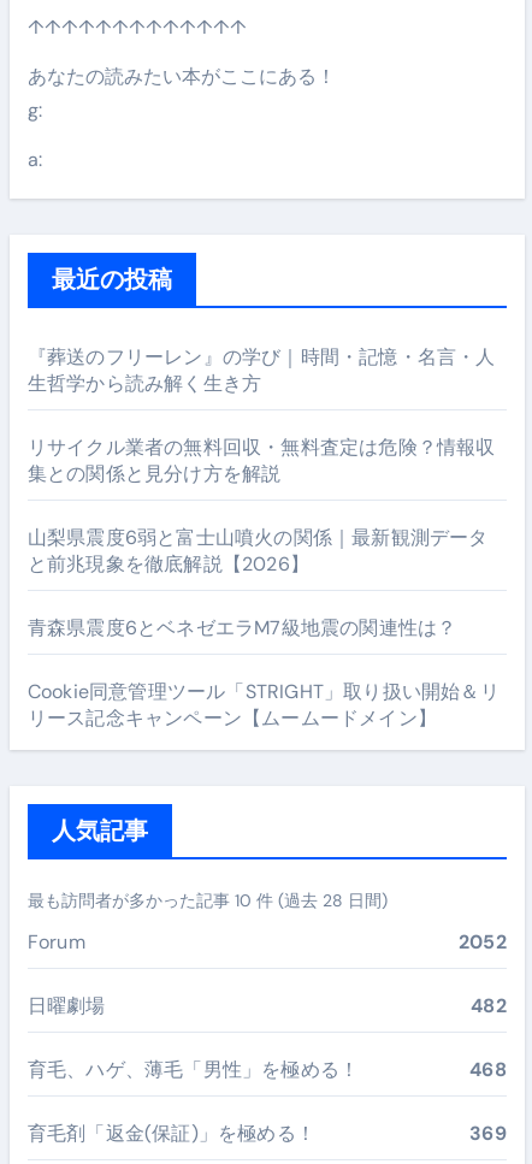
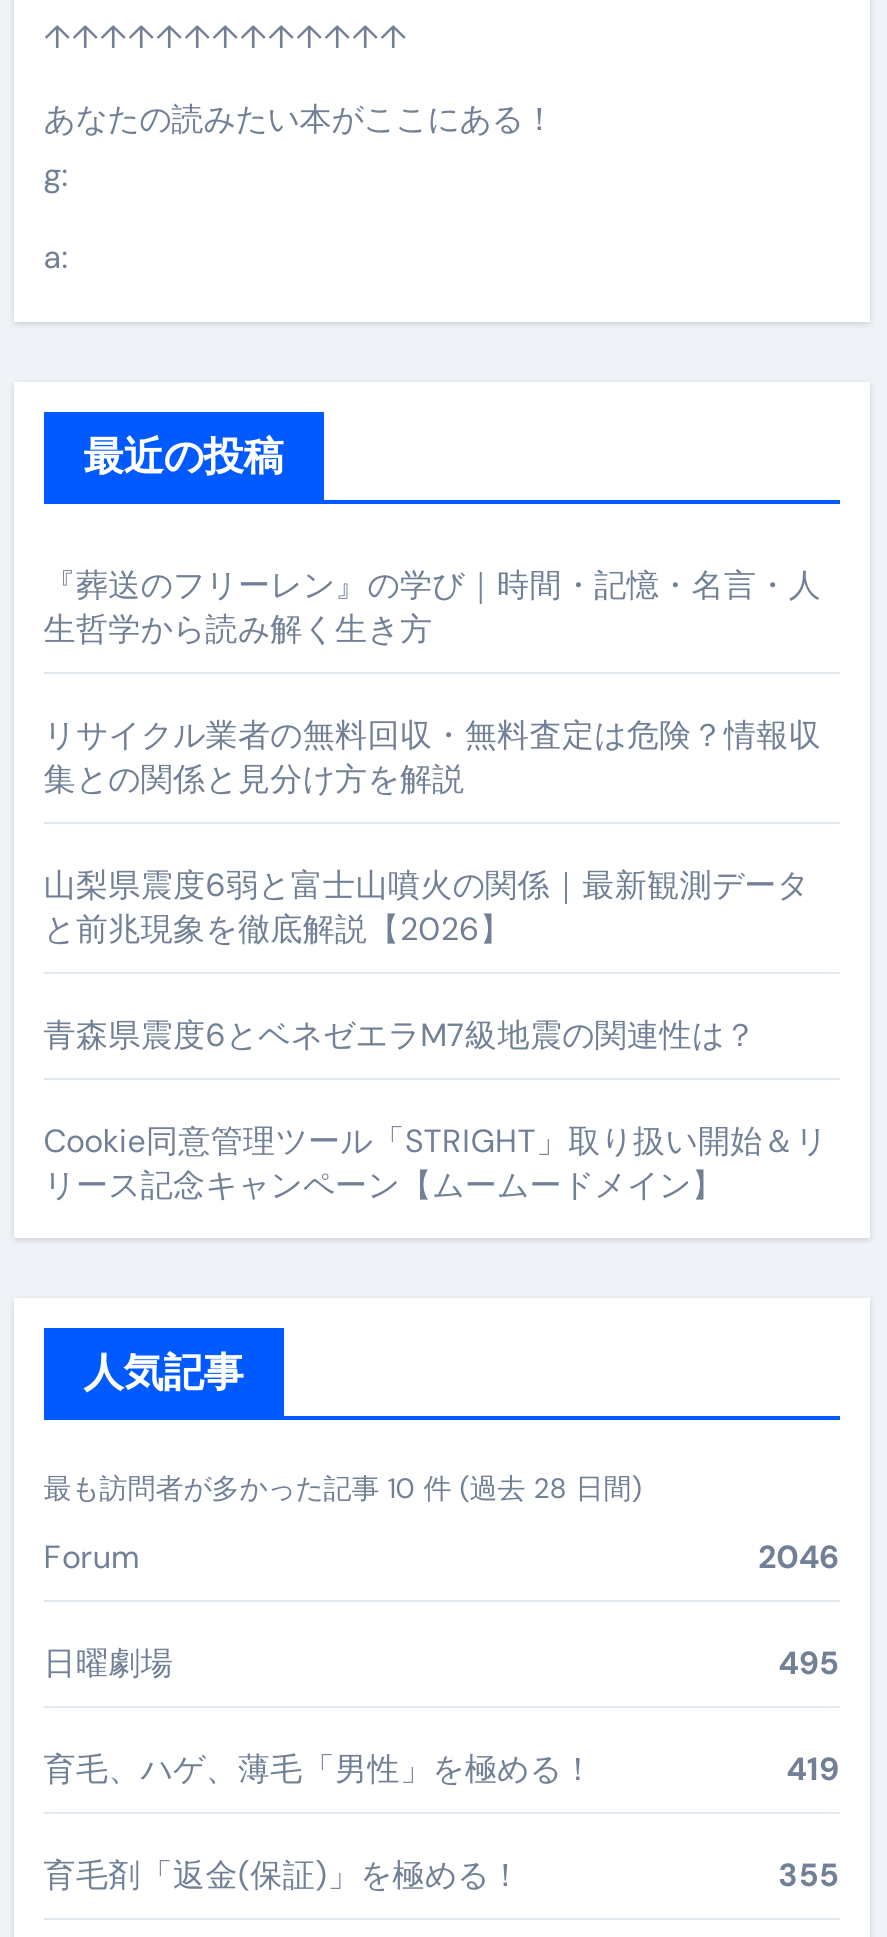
- 2052
+ 2046

- 482
+ 495

- 468
+ 419

- 369
+ 355
